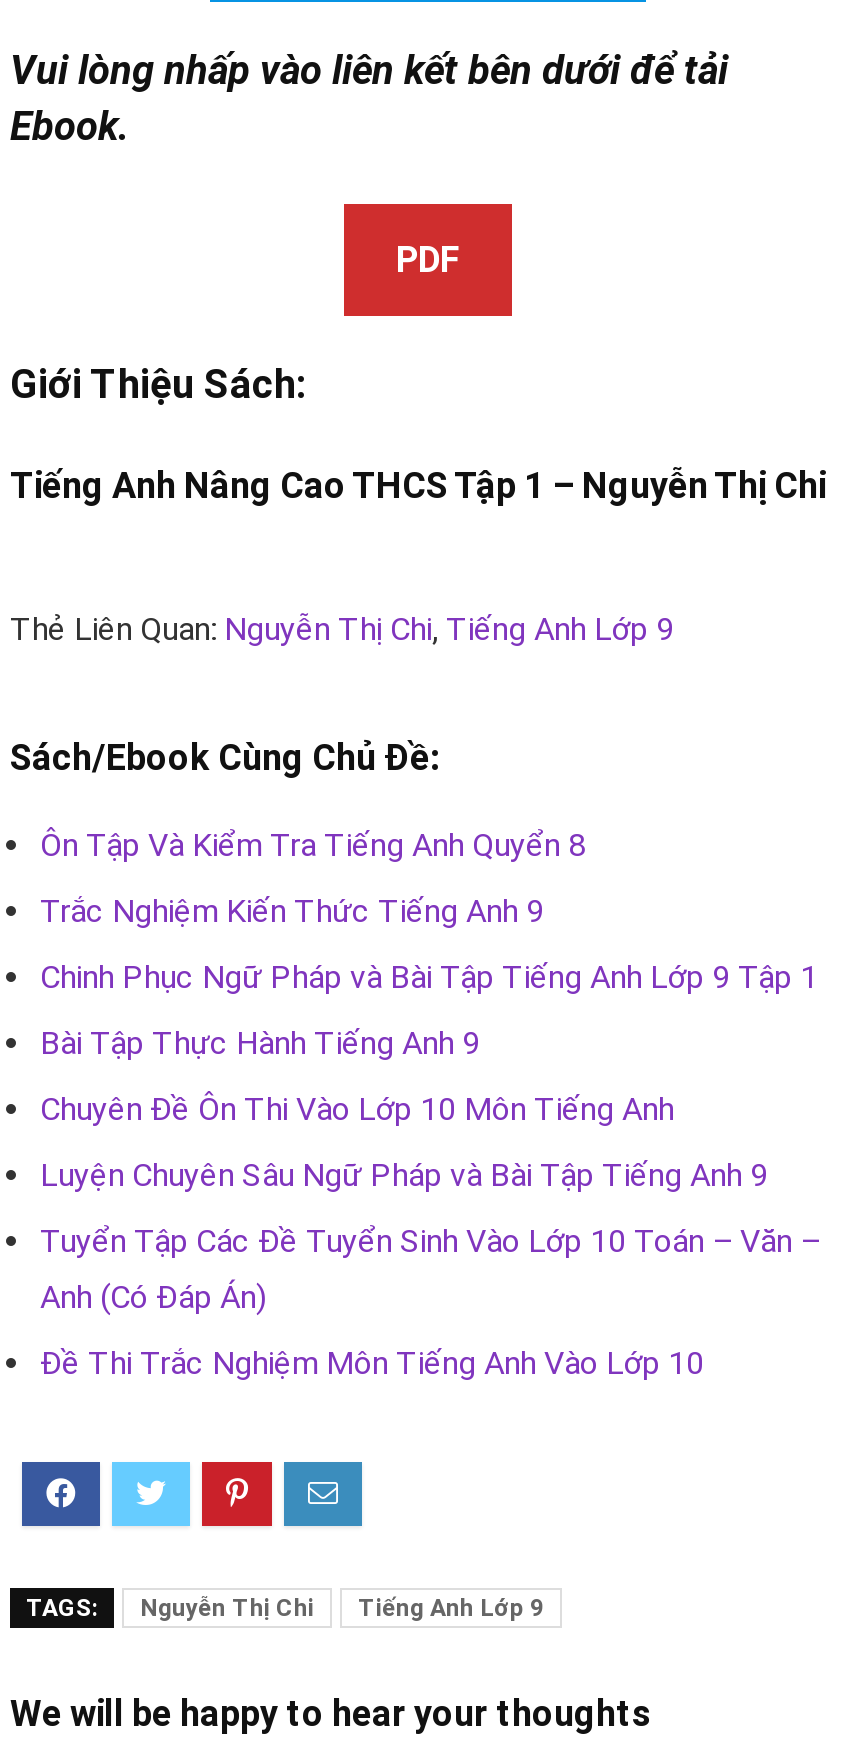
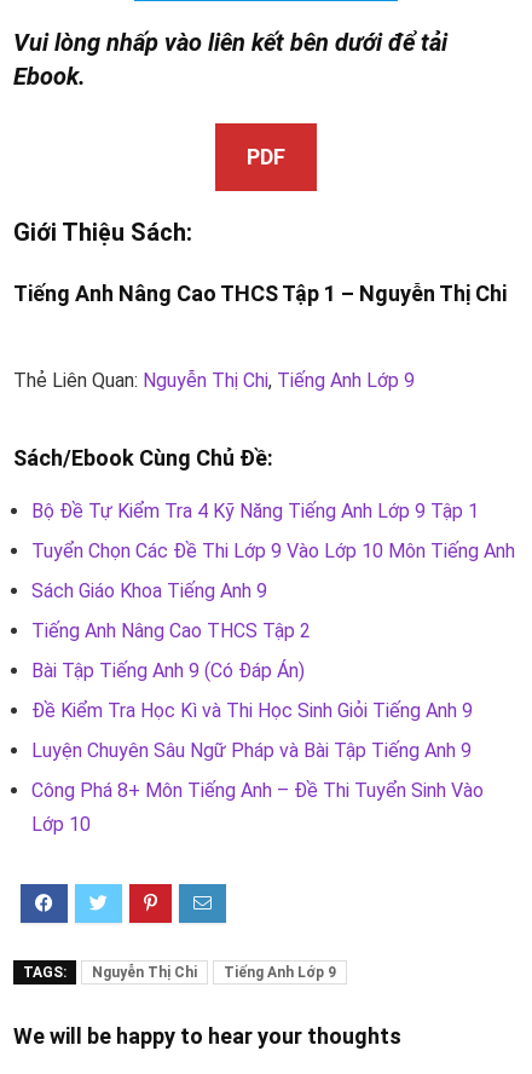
- Ôn Tập Và Kiểm Tra Tiếng Anh Quyển 8
- Trắc Nghiệm Kiến Thức Tiếng Anh 9
- Chinh Phục Ngữ Pháp và Bài Tập Tiếng Anh Lớp 9 Tập 1
- Bài Tập Thực Hành Tiếng Anh 9
- Chuyên Đề Ôn Thi Vào Lớp 10 Môn Tiếng Anh
+ Bộ Đề Tự Kiểm Tra 4 Kỹ Năng Tiếng Anh Lớp 9 Tập 1
+ Tuyển Chọn Các Đề Thi Lớp 9 Vào Lớp 10 Môn Tiếng Anh
+ Sách Giáo Khoa Tiếng Anh 9
+ Tiếng Anh Nâng Cao THCS Tập 2
+ Bài Tập Tiếng Anh 9 (Có Đáp Án)
+ Đề Kiểm Tra Học Kì và Thi Học Sinh Giỏi Tiếng Anh 9

moved down: Luyện Chuyên Sâu Ngữ Pháp và Bài Tập Tiếng Anh 9

- Tuyển Tập Các Đề Tuyển Sinh Vào Lớp 10 Toán – Văn –
- Anh (Có Đáp Án)
- Đề Thi Trắc Nghiệm Môn Tiếng Anh Vào Lớp 10
+ Công Phá 8+ Môn Tiếng Anh – Đề Thi Tuyển Sinh Vào
+ Lớp 10
